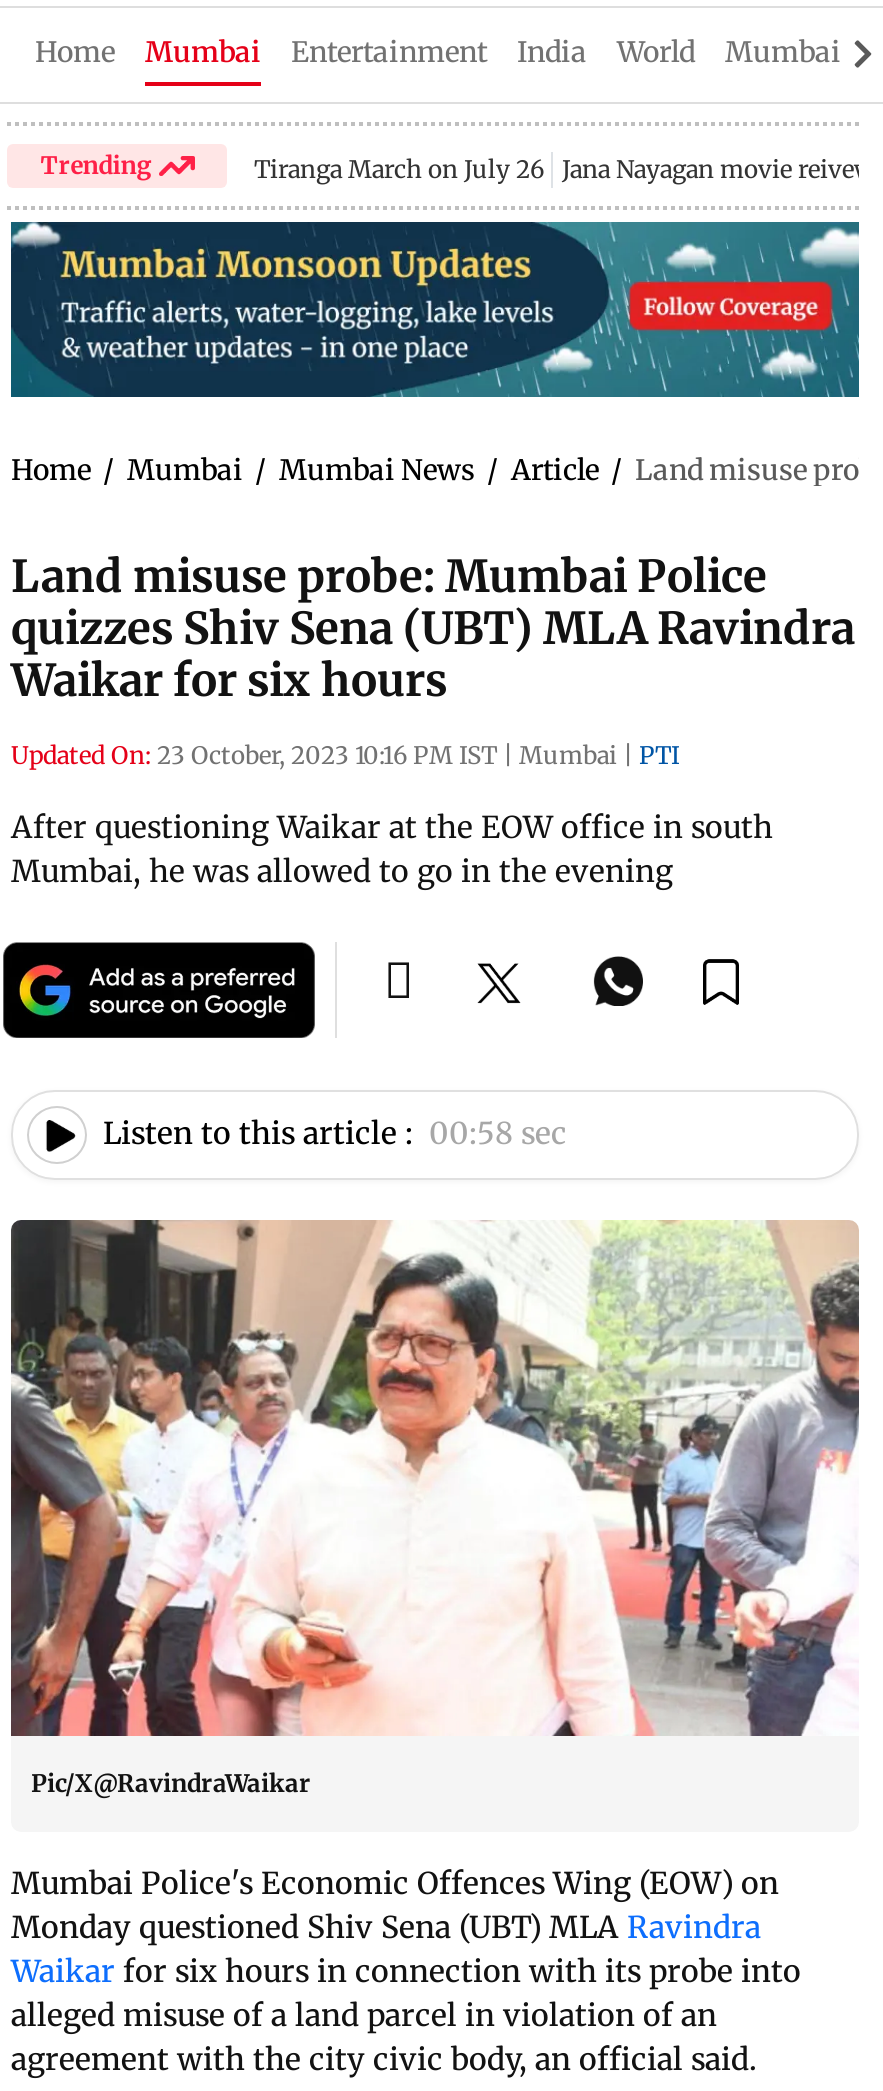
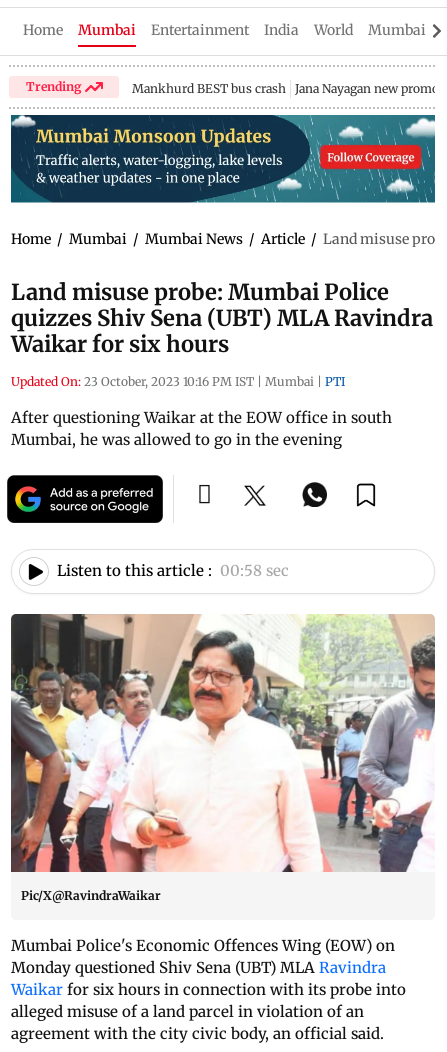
- Tiranga March on July 26 Jana Nayagan movie reivew
+ Mankhurd BEST bus crash Jana Nayagan new promo
